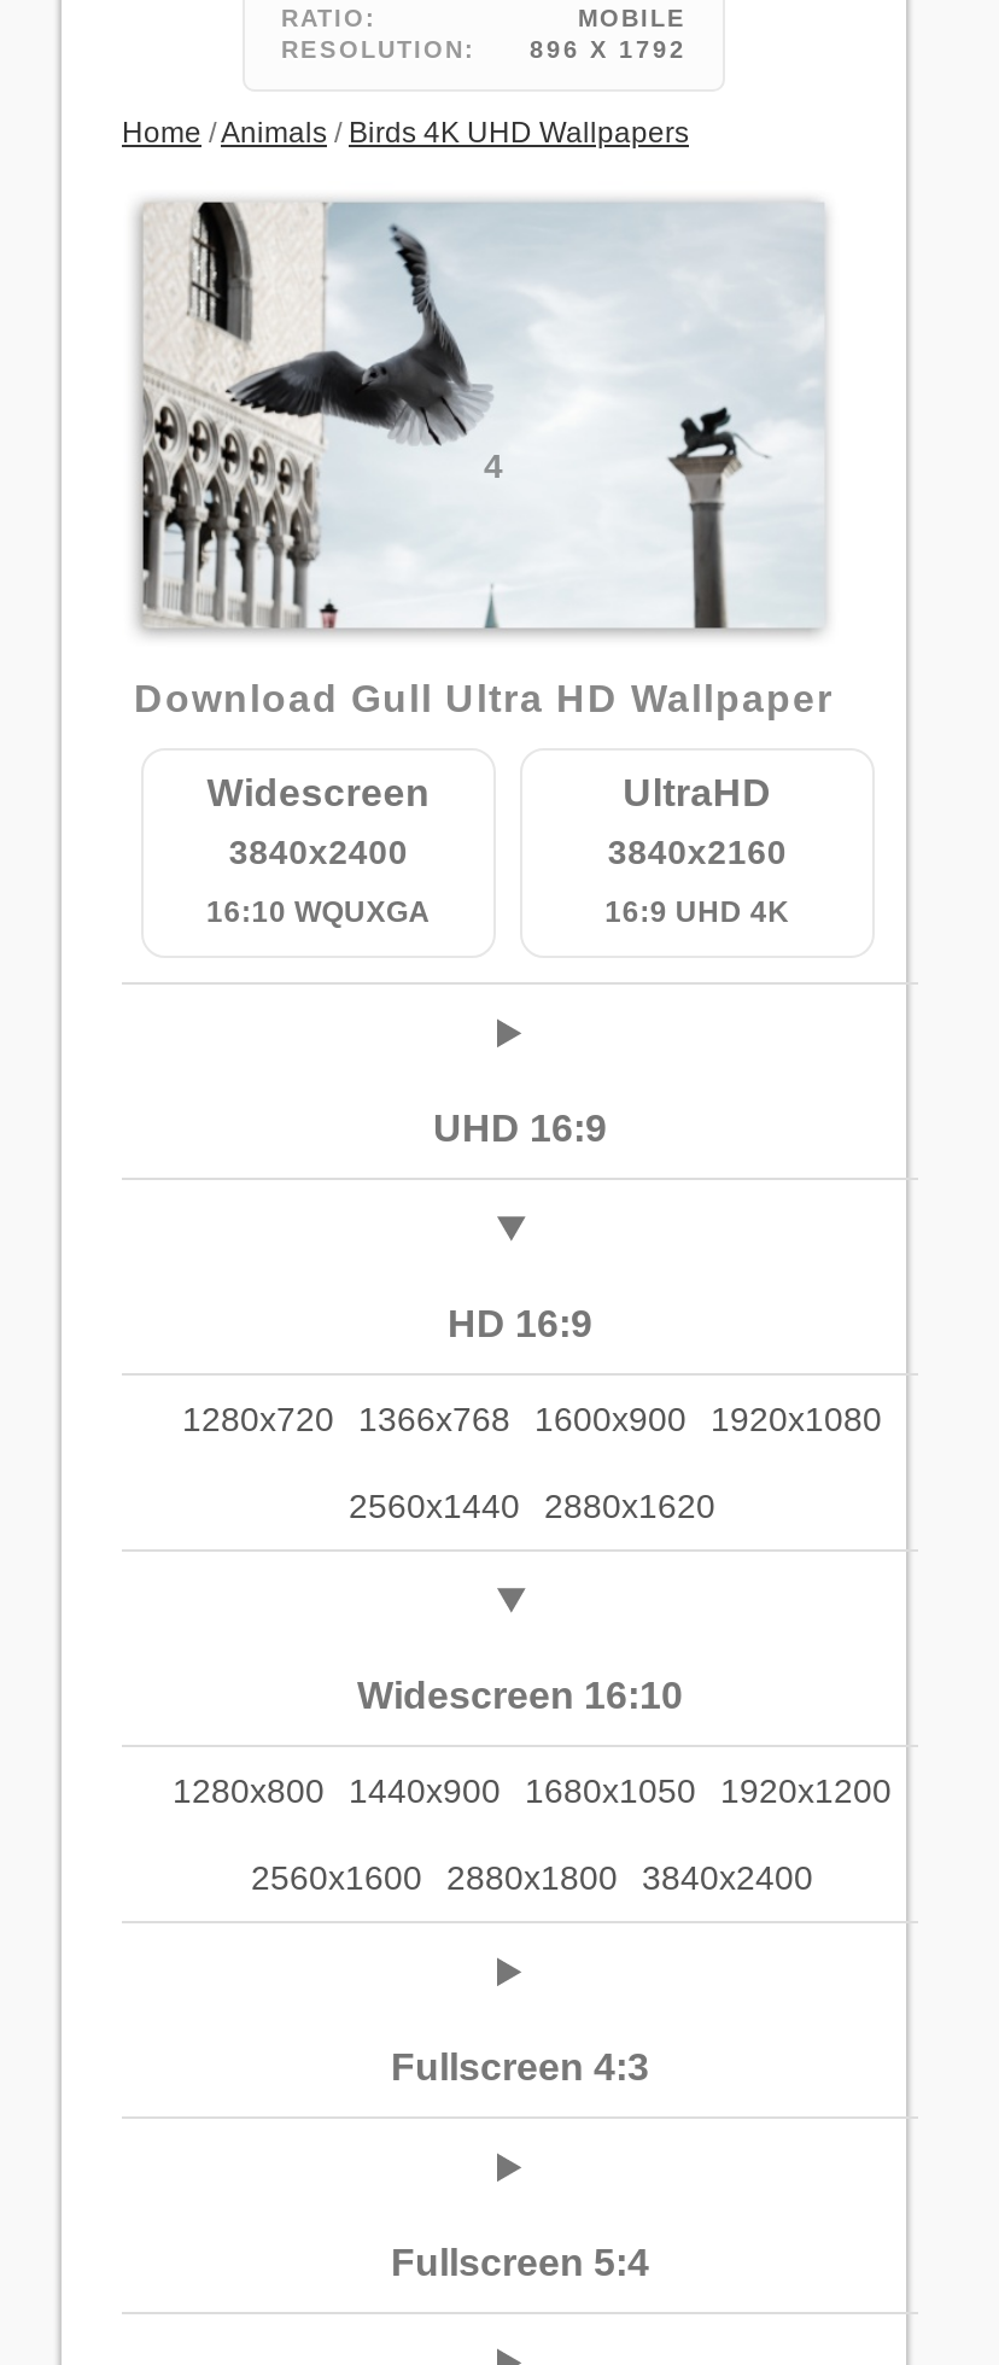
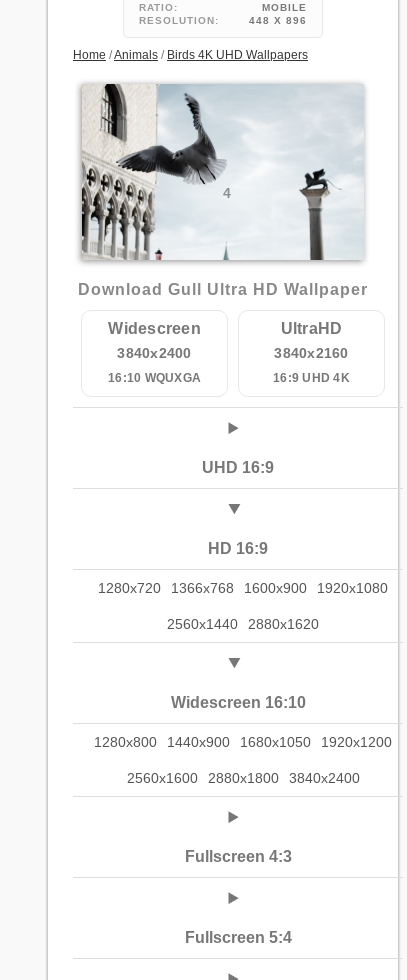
- 896 X 1792
+ 448 X 896
